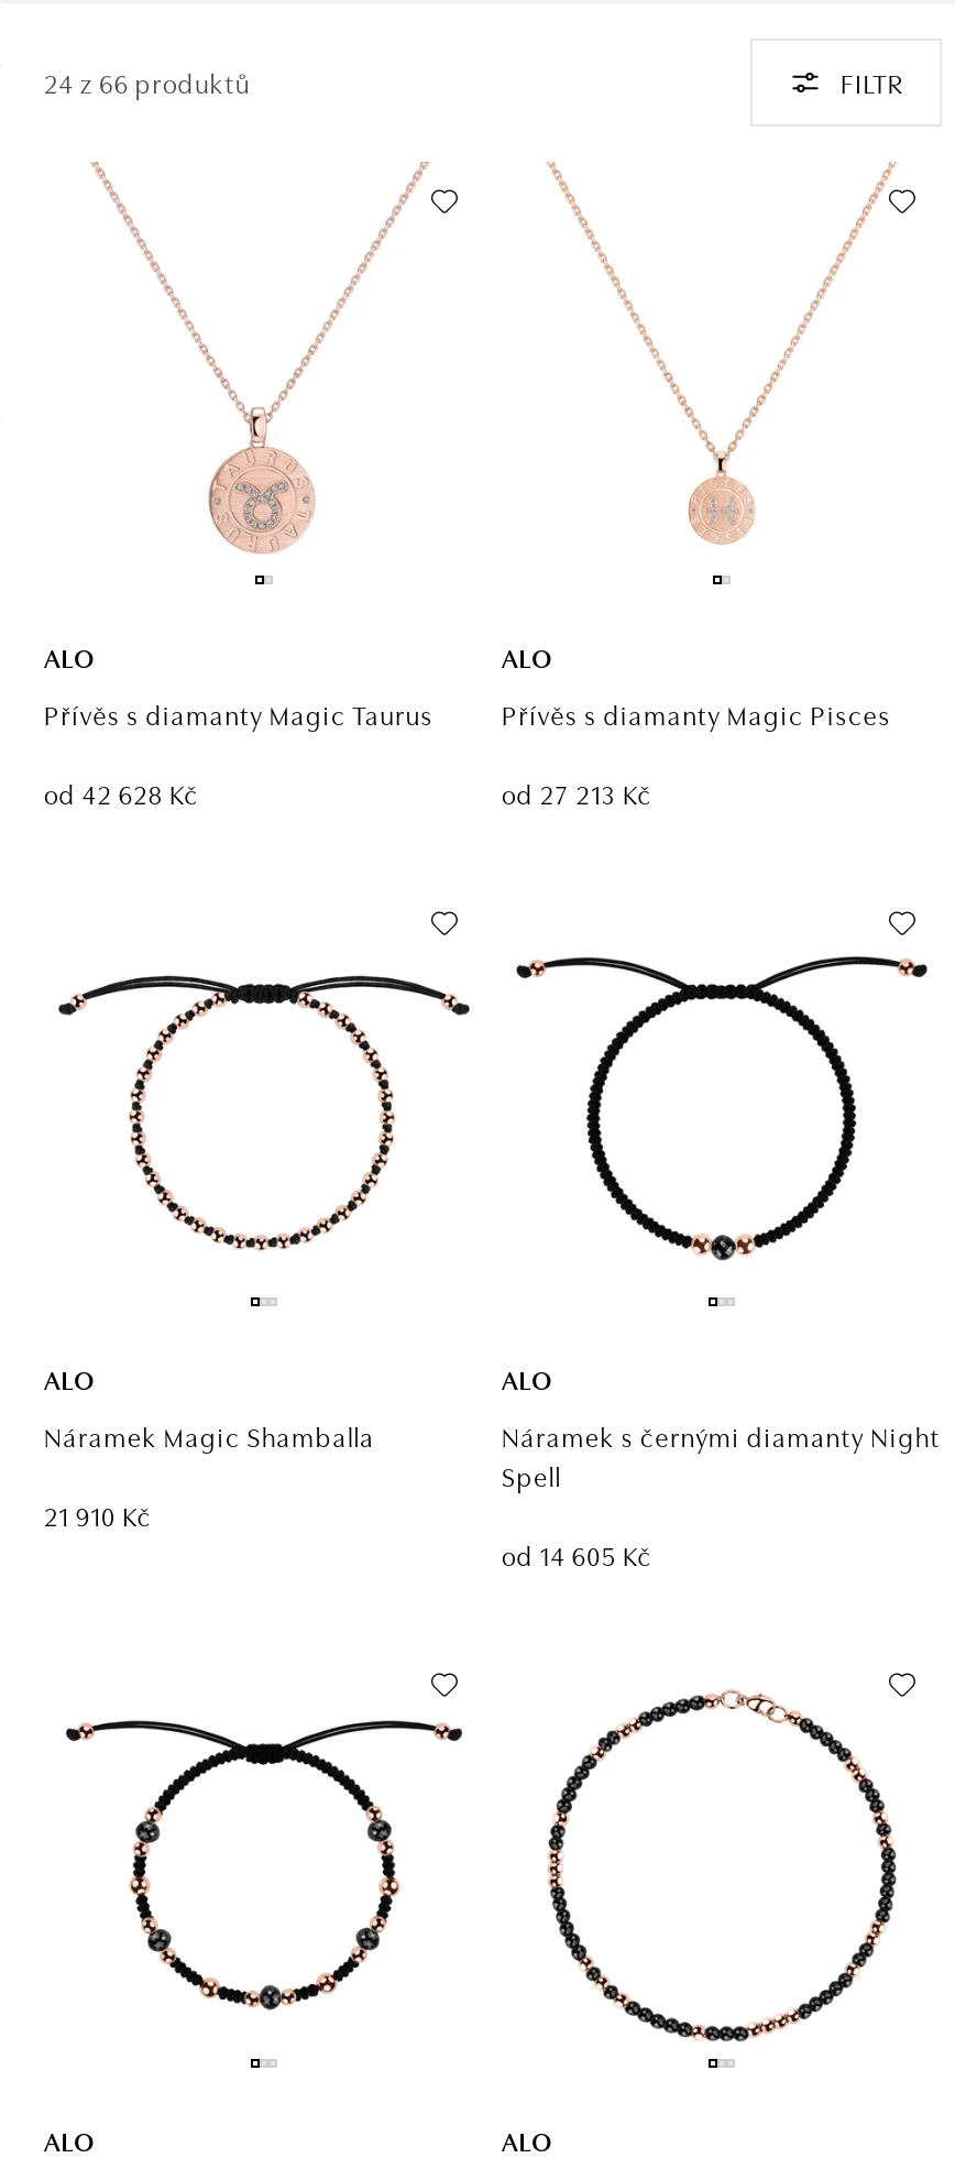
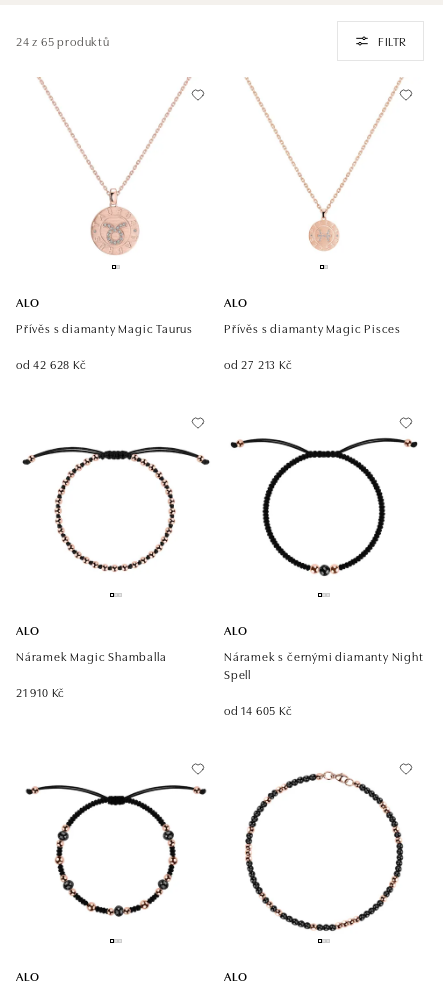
- 24 z 66 produktů
+ 24 z 65 produktů
